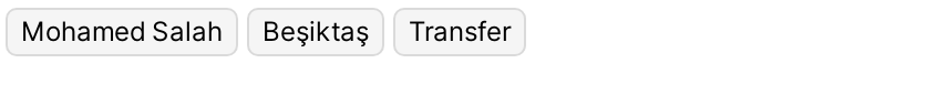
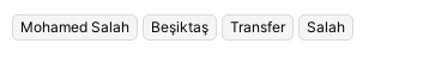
+ Salah
